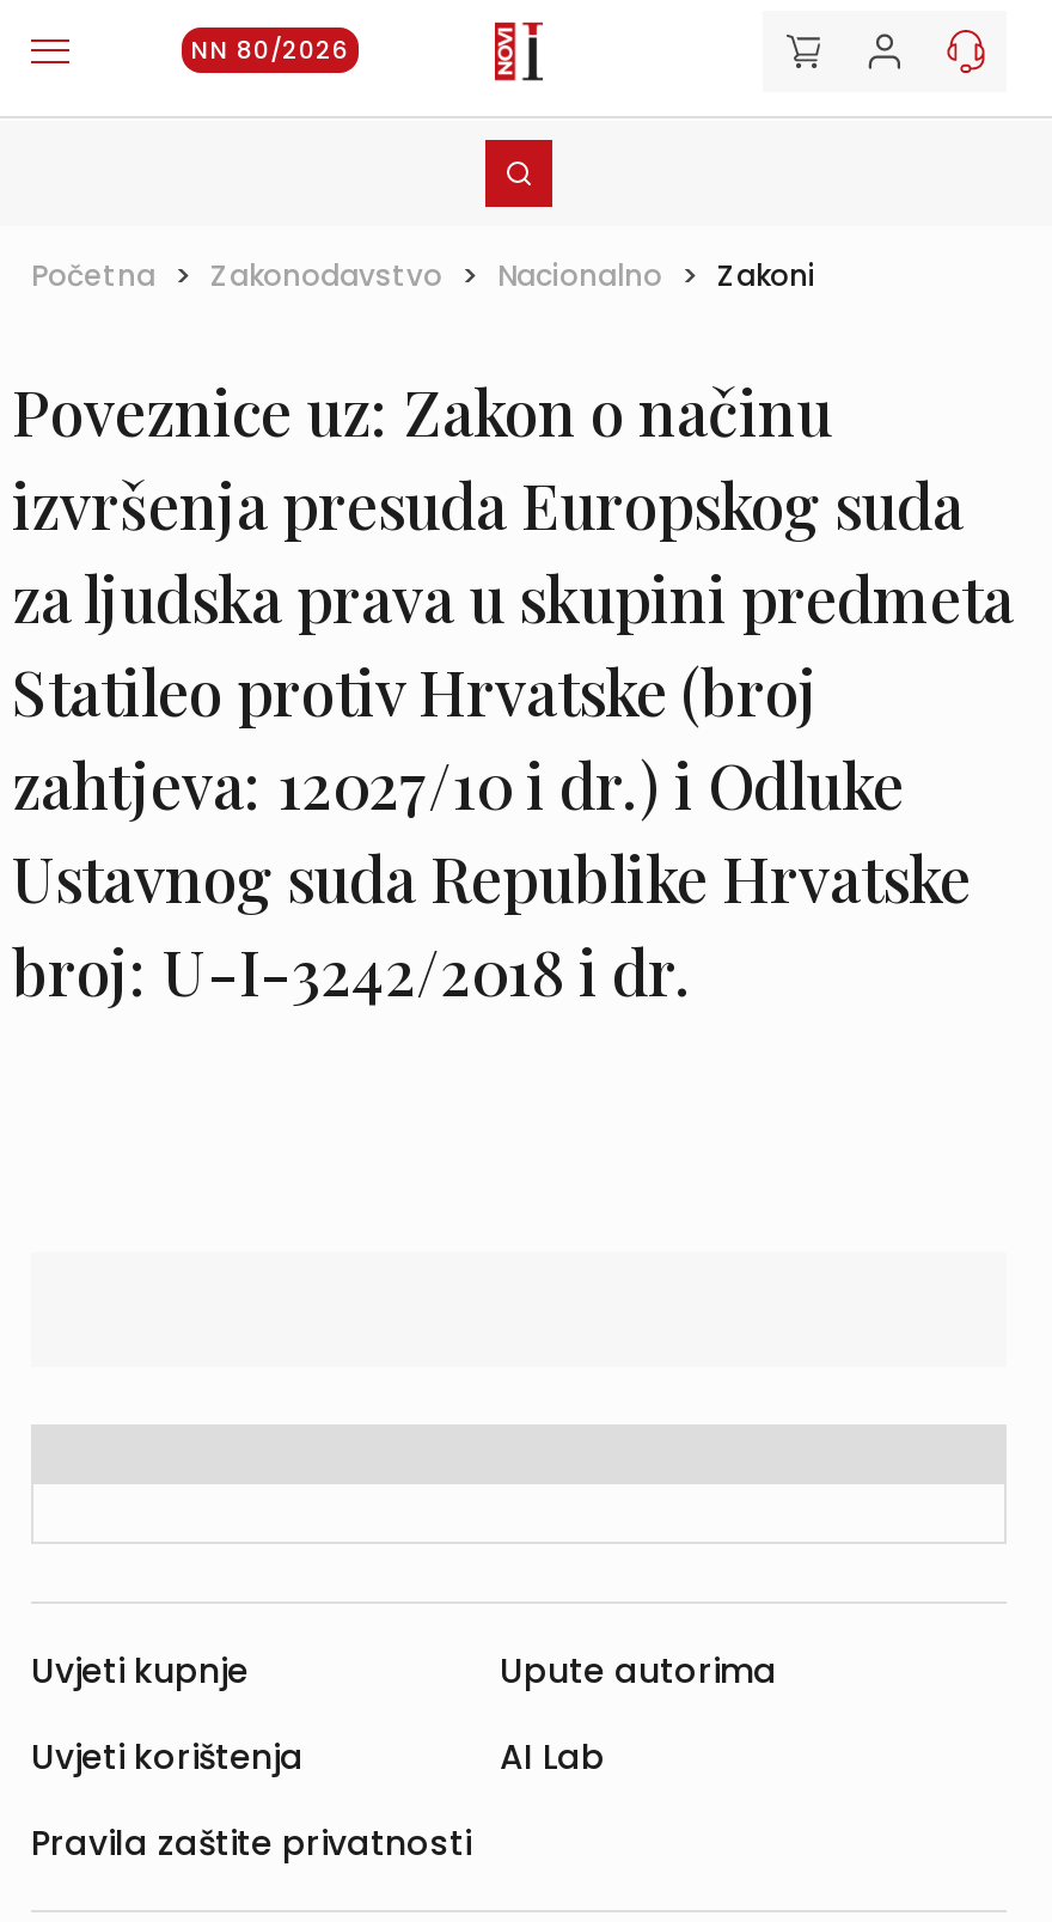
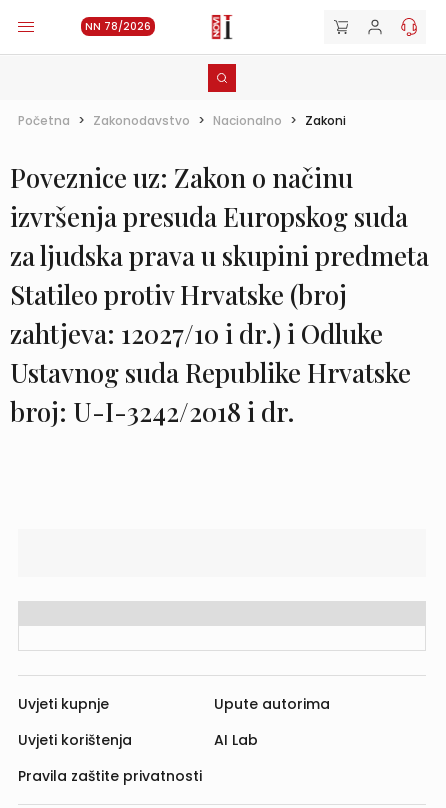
- NN 80/2026
+ NN 78/2026
